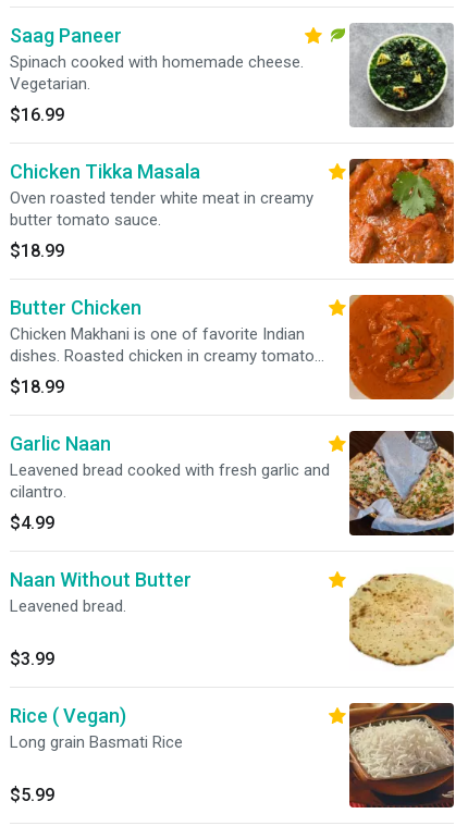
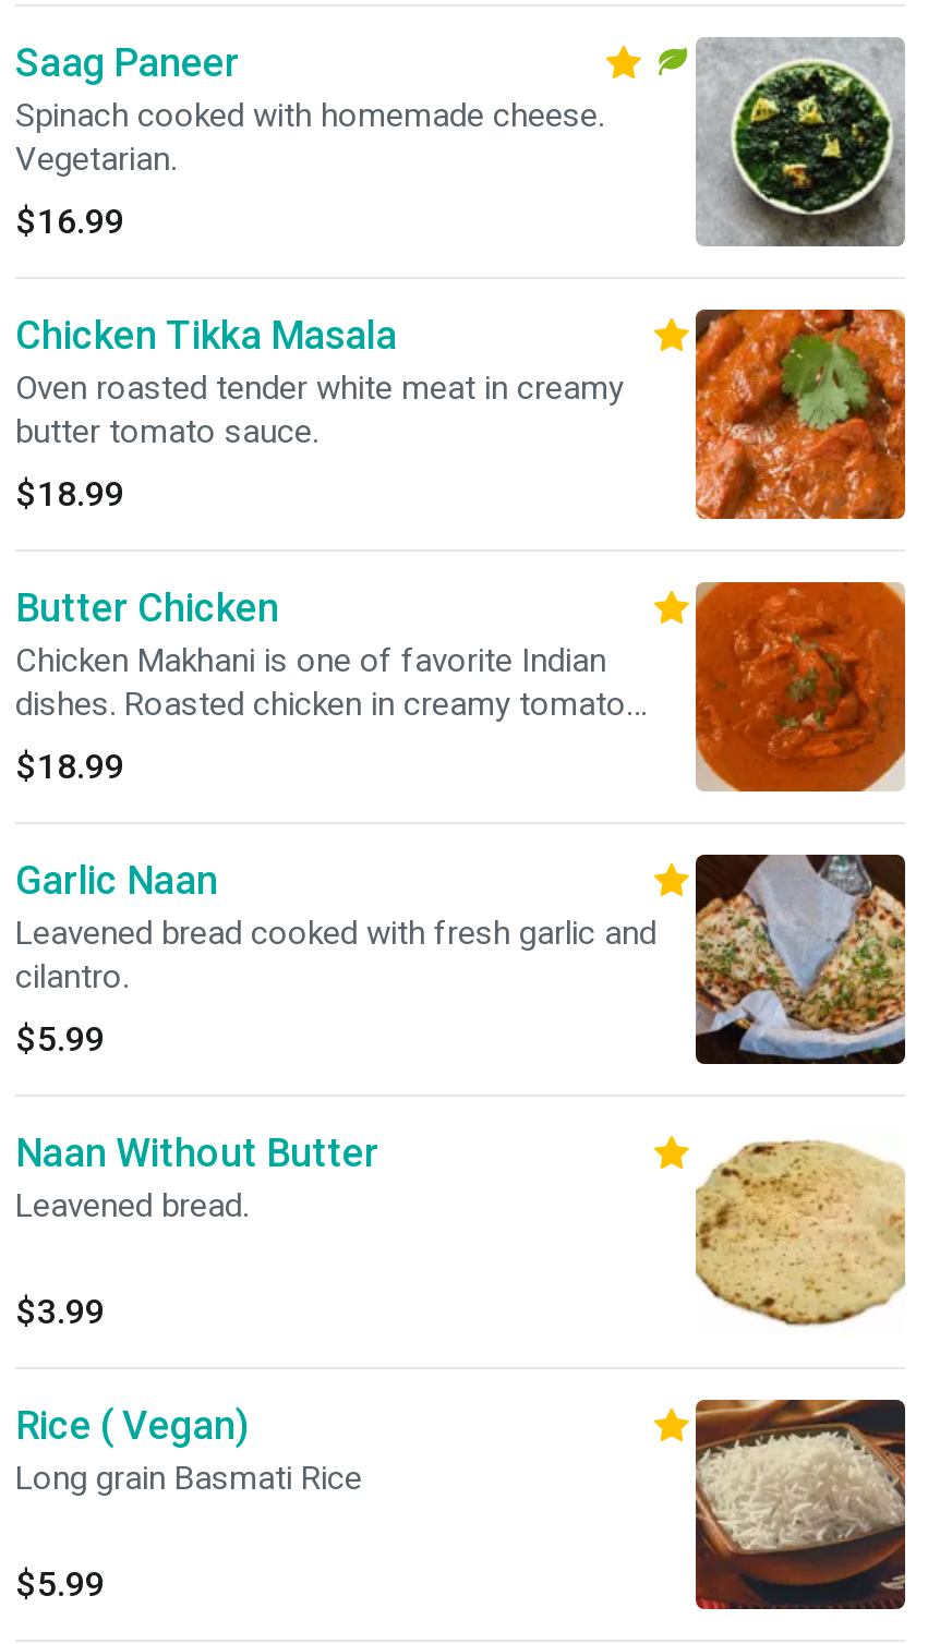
- $4.99
+ $5.99
